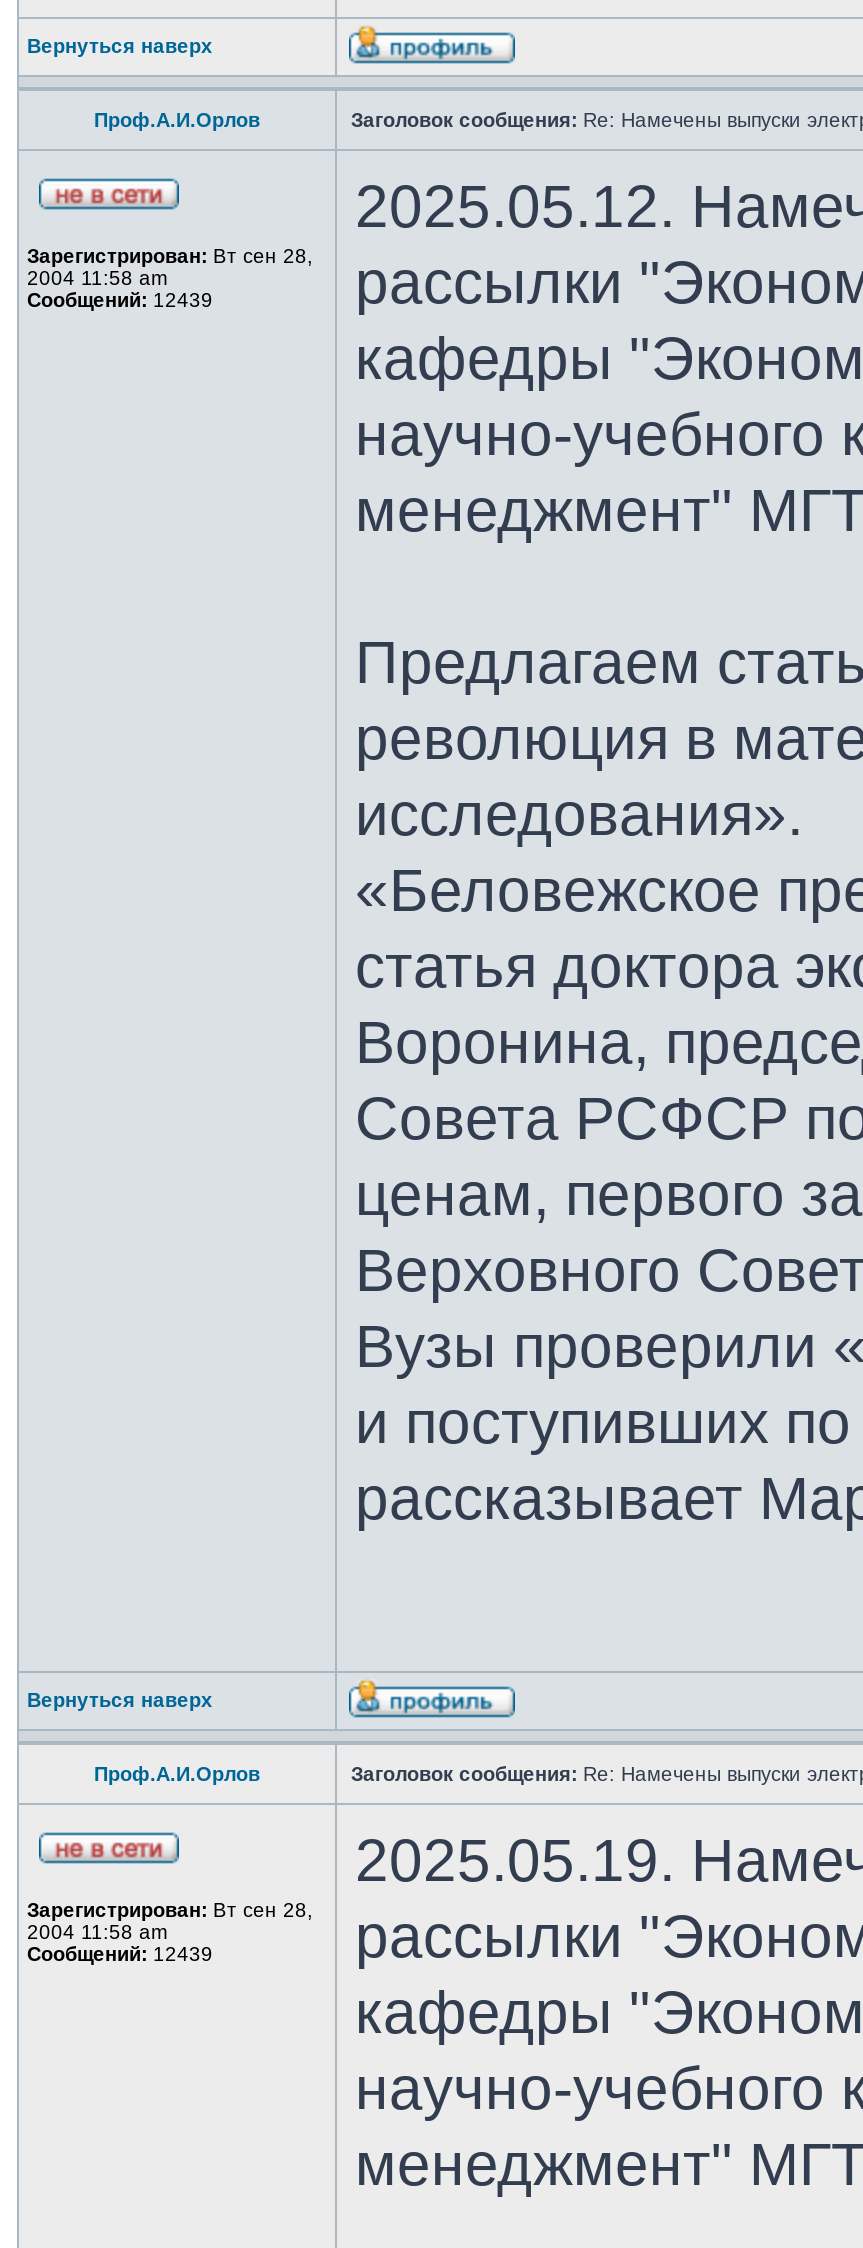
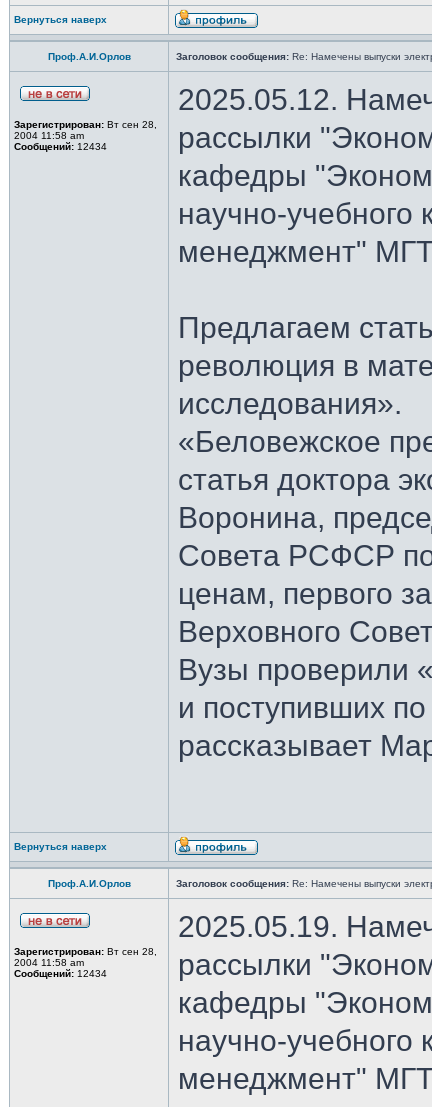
- Сообщений: 12439
+ Сообщений: 12434

- Сообщений: 12439
+ Сообщений: 12434
